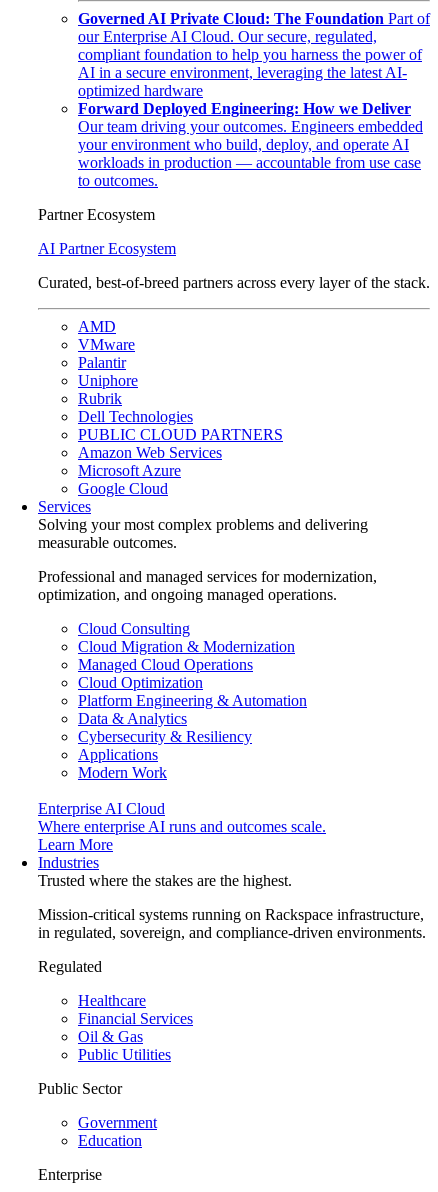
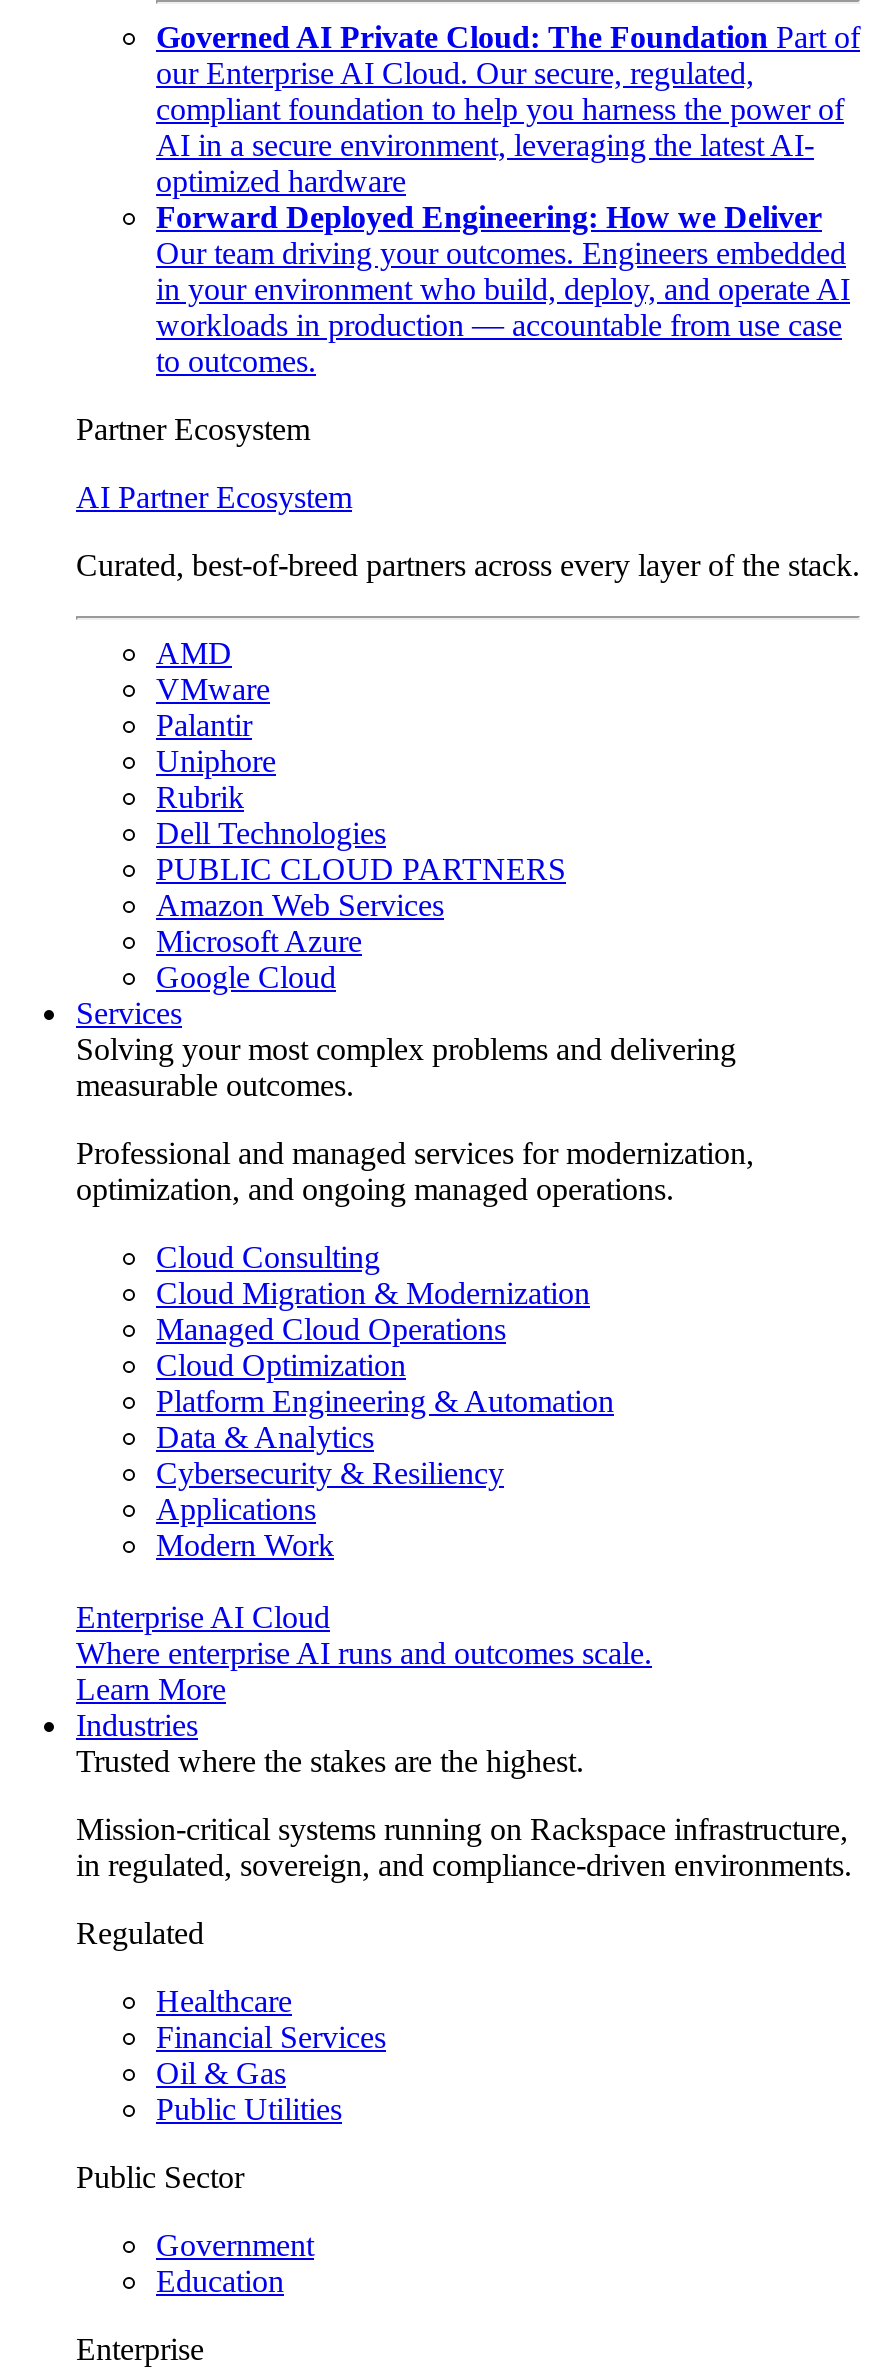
- your environment who build, deploy, and operate AI
+ in your environment who build, deploy, and operate AI
